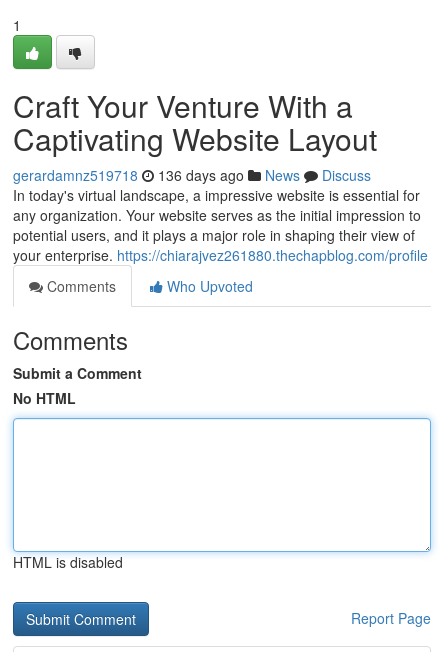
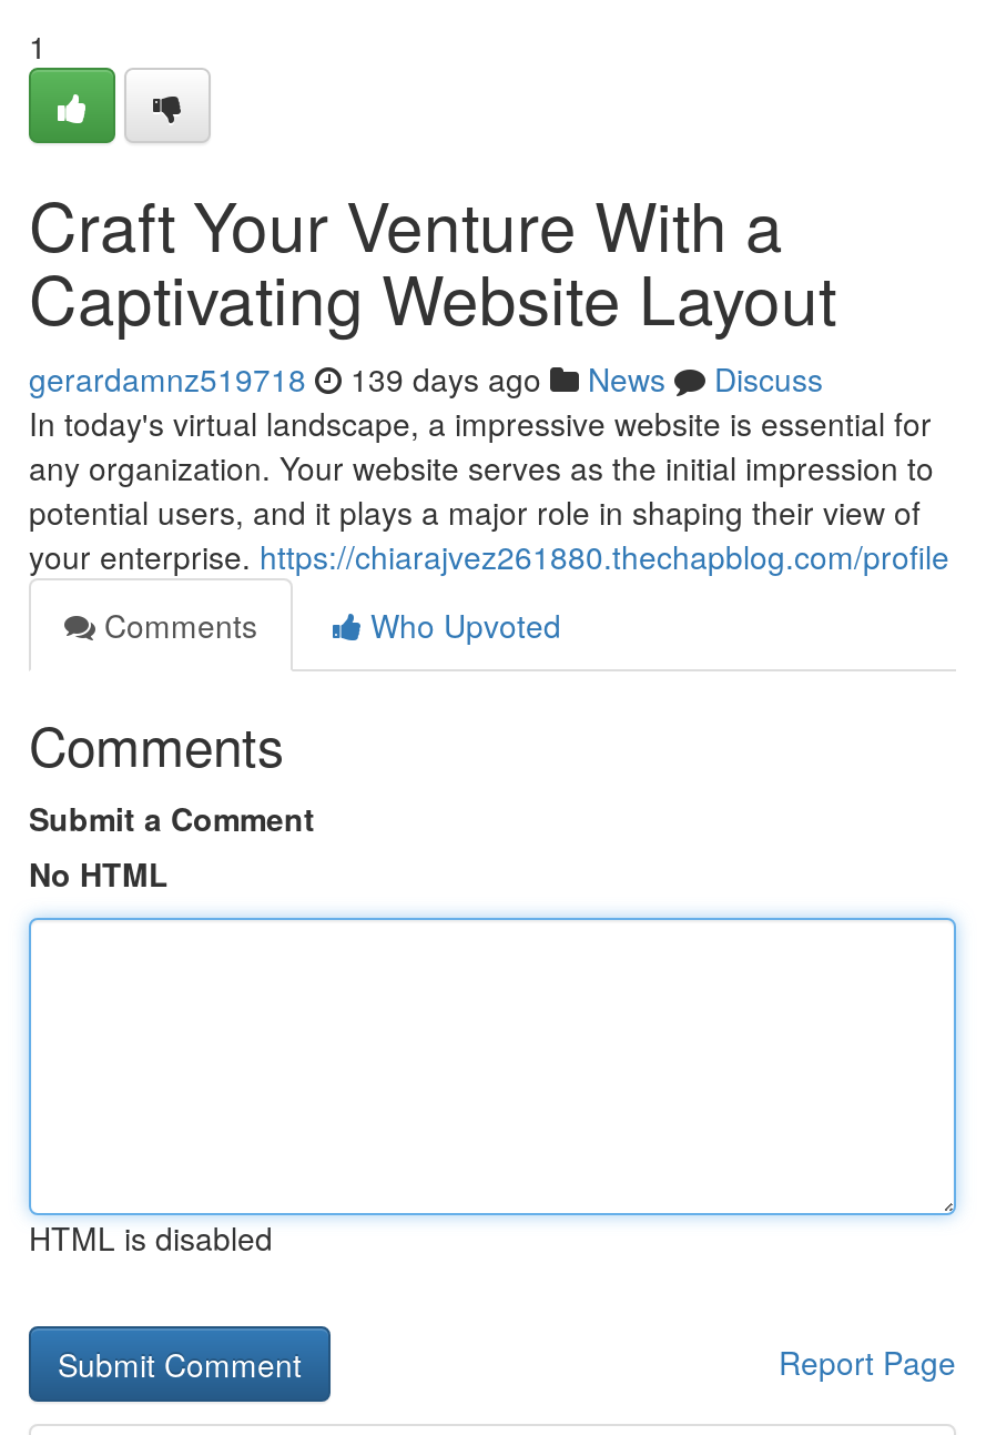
- gerardamnz519718 136 days ago News Discuss
+ gerardamnz519718 139 days ago News Discuss
